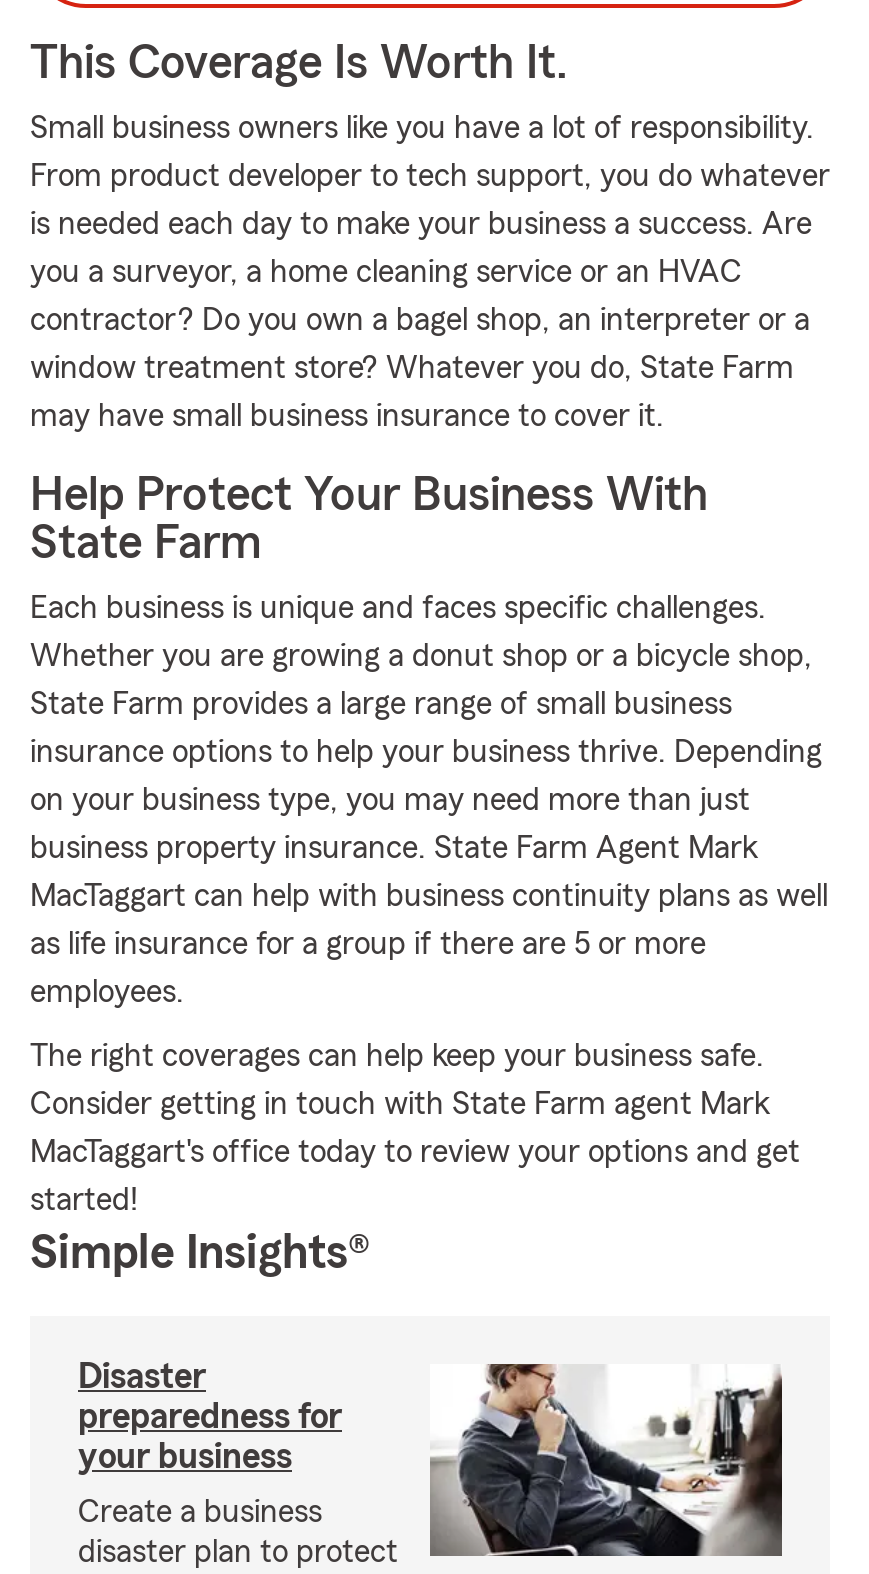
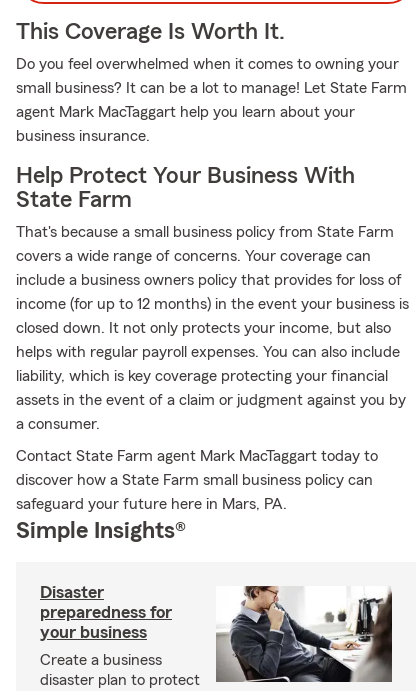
- Small business owners like you have a lot of responsibility.
- From product developer to tech support, you do whatever
- is needed each day to make your business a success. Are
- you a surveyor, a home cleaning service or an HVAC
- contractor? Do you own a bagel shop, an interpreter or a
- window treatment store? Whatever you do, State Farm
- may have small business insurance to cover it.
+ Do you feel overwhelmed when it comes to owning your
+ small business? It can be a lot to manage! Let State Farm
+ agent Mark MacTaggart help you learn about your
+ business insurance.

- Each business is unique and faces specific challenges.
- Whether you are growing a donut shop or a bicycle shop,
- State Farm provides a large range of small business
- insurance options to help your business thrive. Depending
- on your business type, you may need more than just
- business property insurance. State Farm Agent Mark
- MacTaggart can help with business continuity plans as well
- as life insurance for a group if there are 5 or more
- employees.
- The right coverages can help keep your business safe.
- Consider getting in touch with State Farm agent Mark
- MacTaggart's office today to review your options and get
- started!
+ That's because a small business policy from State Farm
+ covers a wide range of concerns. Your coverage can
+ include a business owners policy that provides for loss of
+ income (for up to 12 months) in the event your business is
+ closed down. It not only protects your income, but also
+ helps with regular payroll expenses. You can also include
+ liability, which is key coverage protecting your financial
+ assets in the event of a claim or judgment against you by
+ a consumer.
+ Contact State Farm agent Mark MacTaggart today to
+ discover how a State Farm small business policy can
+ safeguard your future here in Mars, PA.
